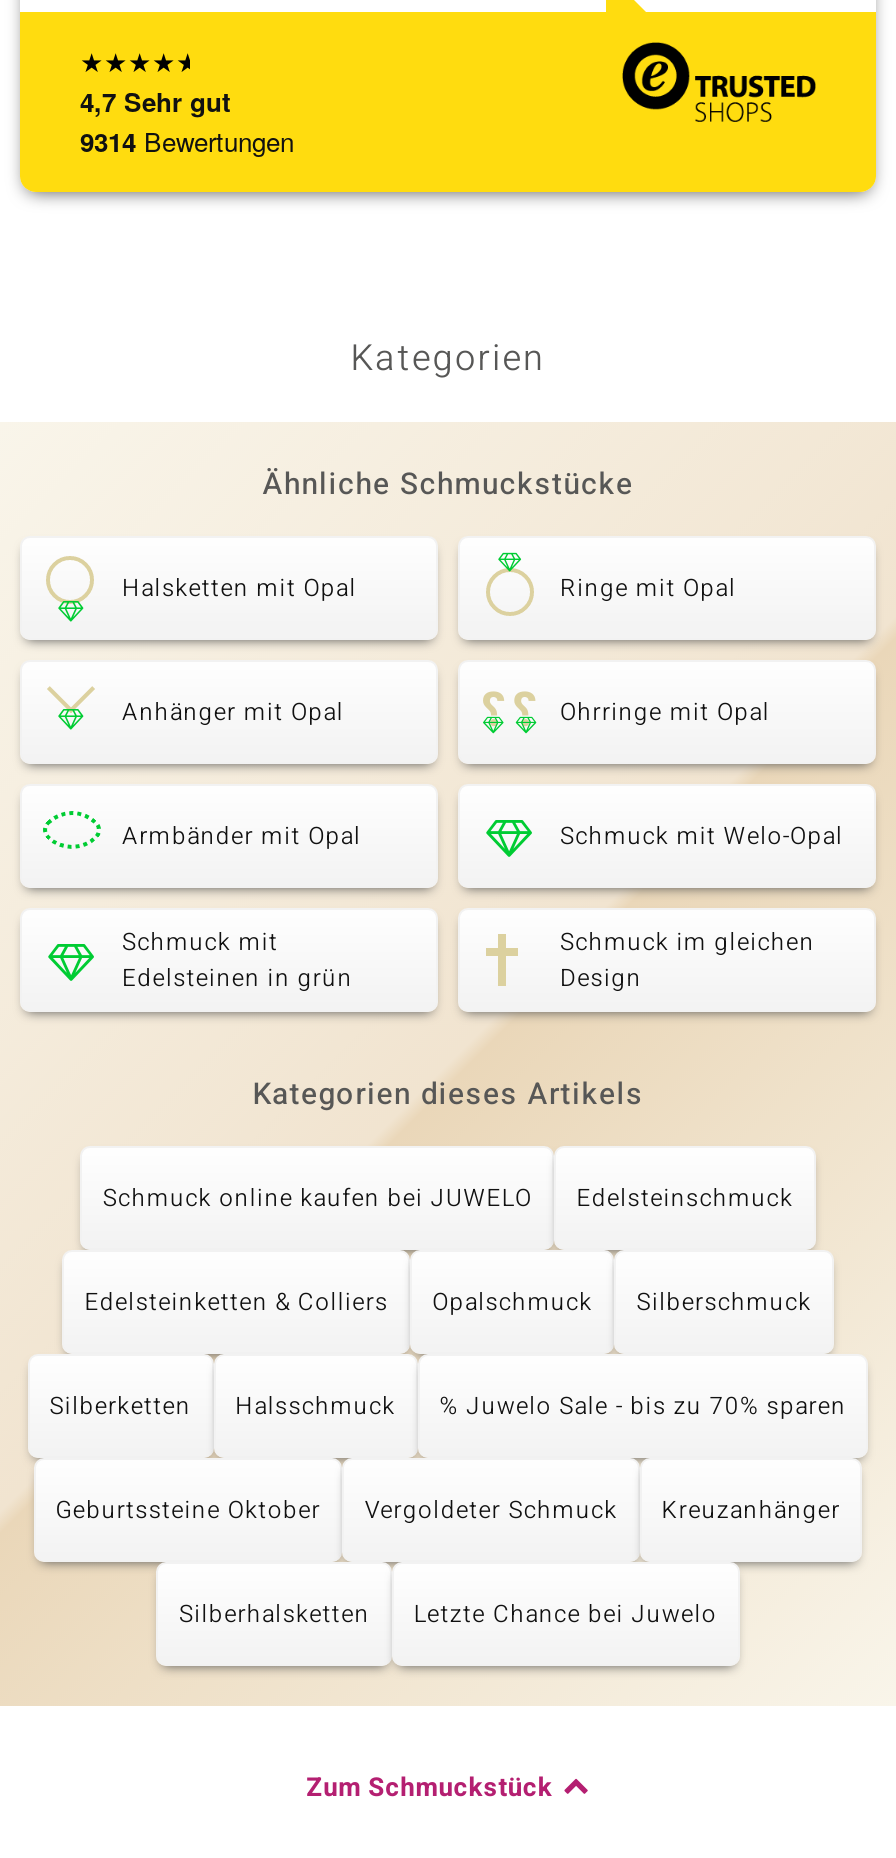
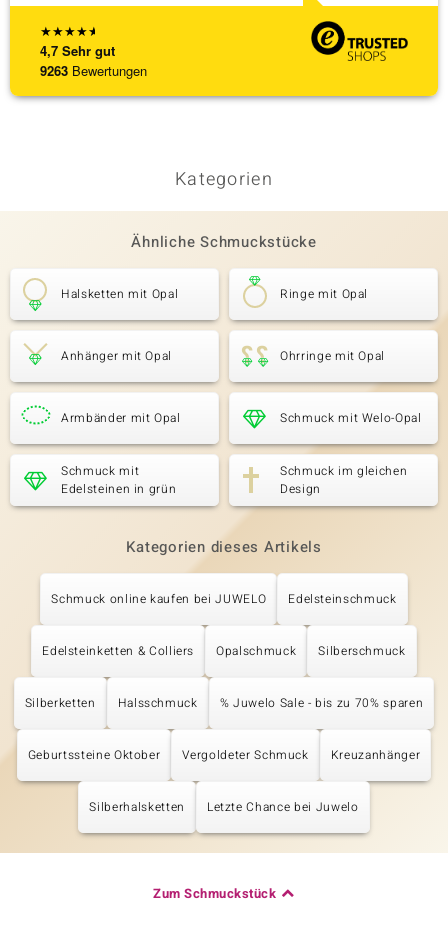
- 9314 Bewertungen
+ 9263 Bewertungen
